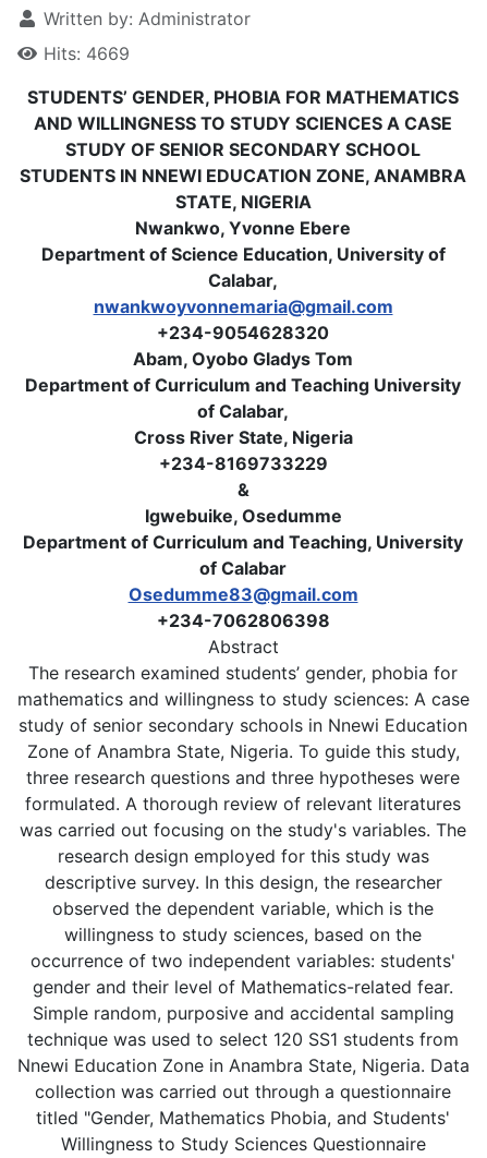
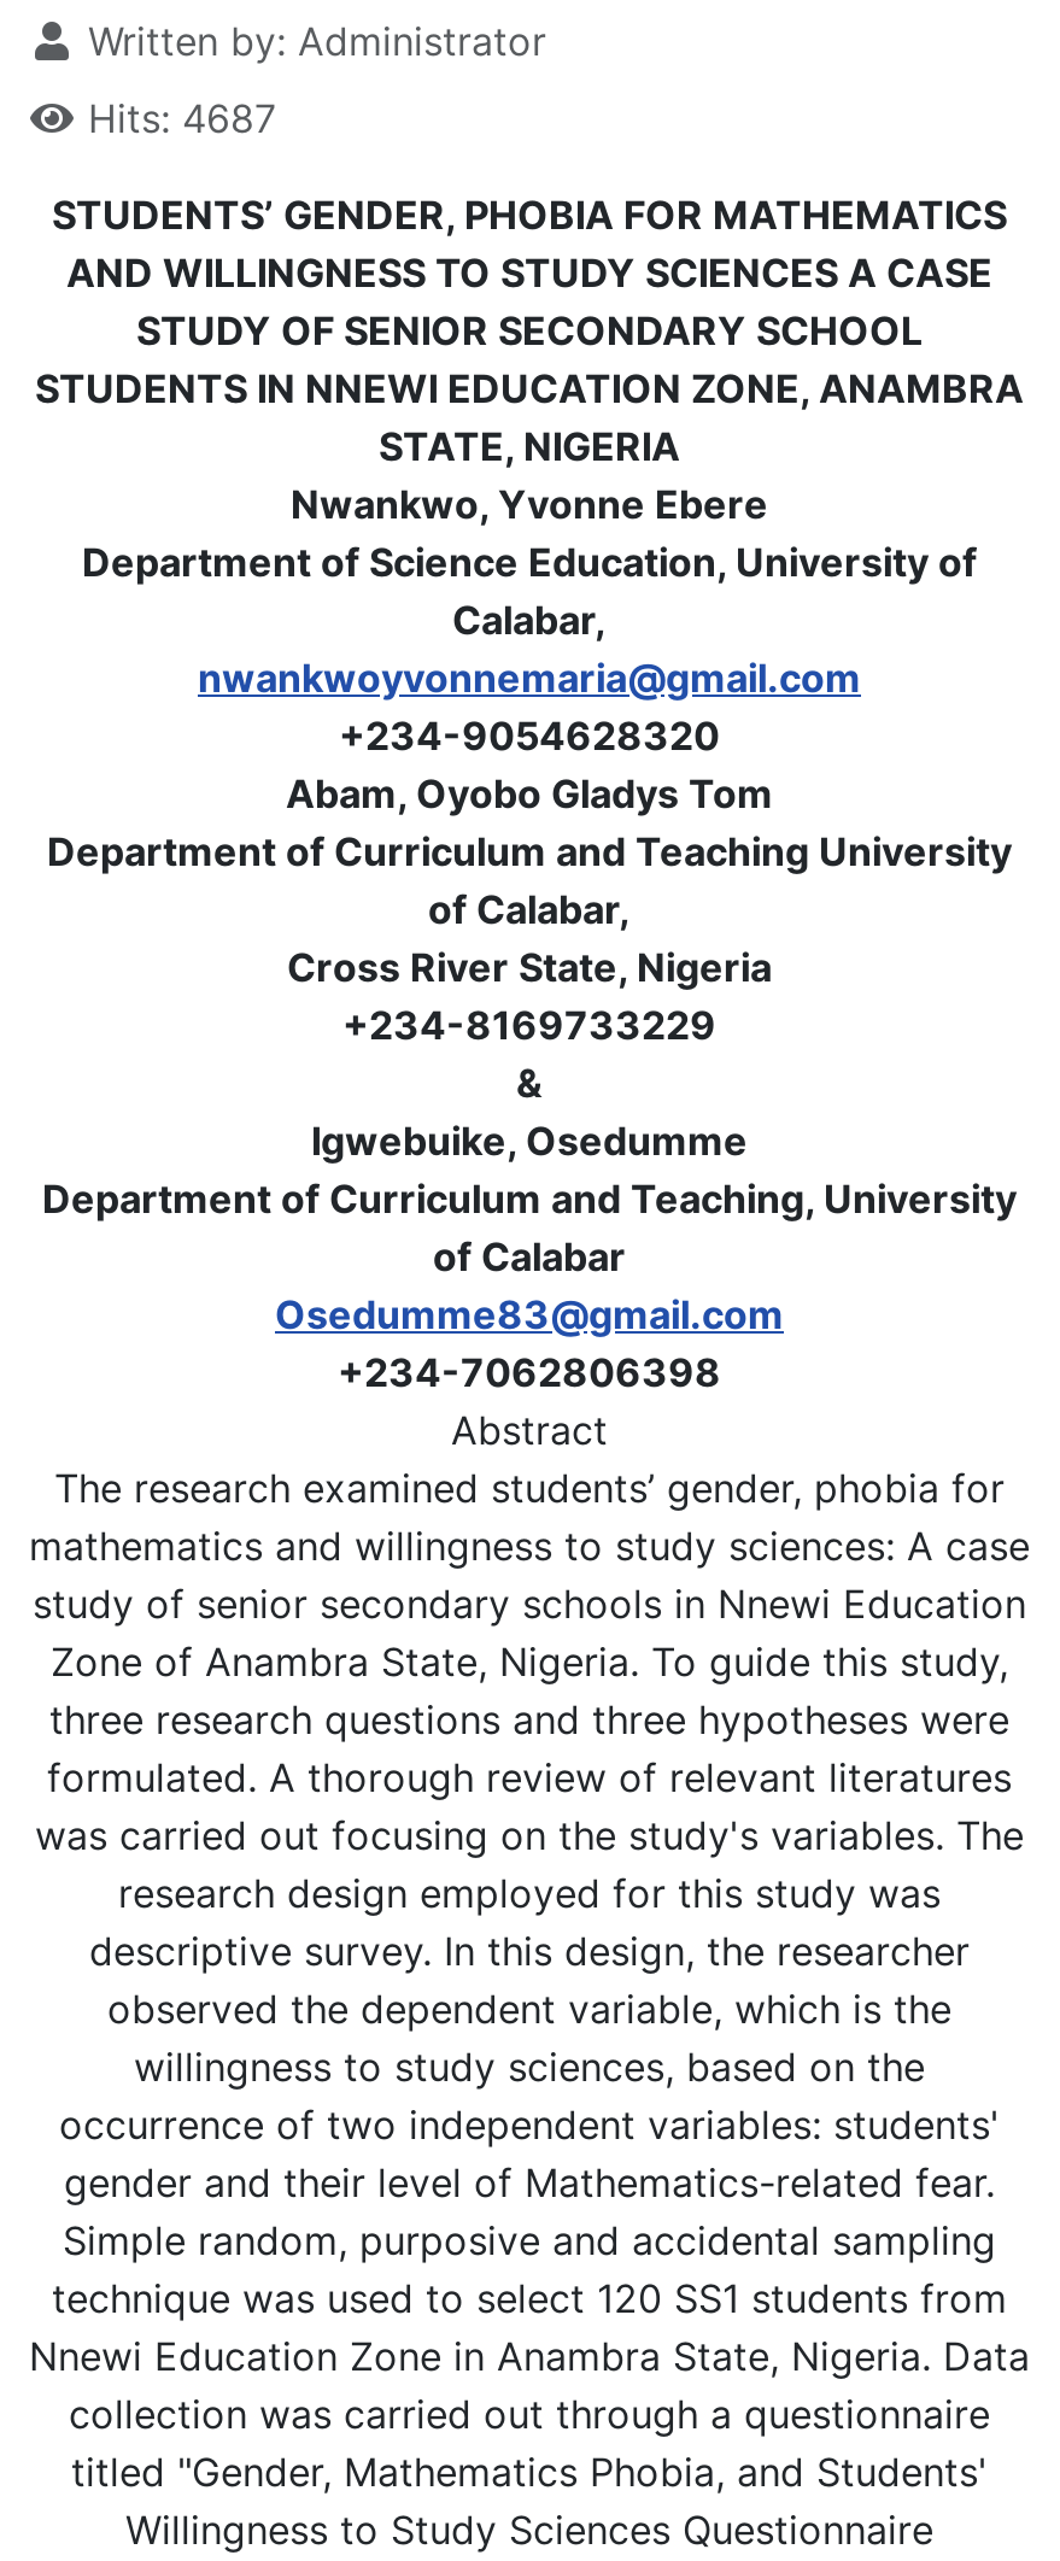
- Hits: 4669
+ Hits: 4687
